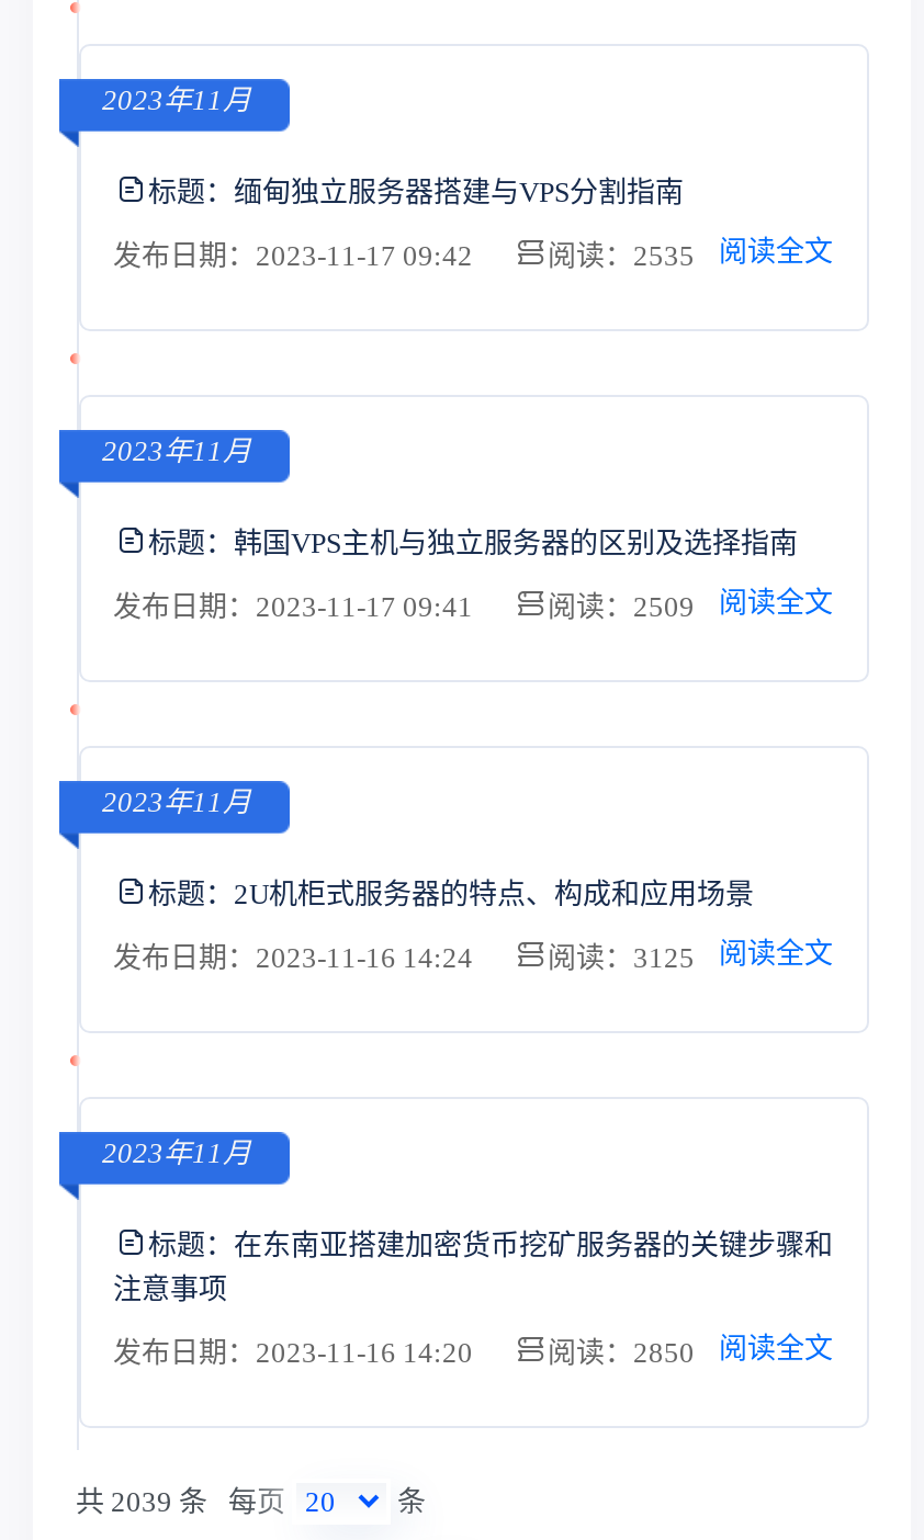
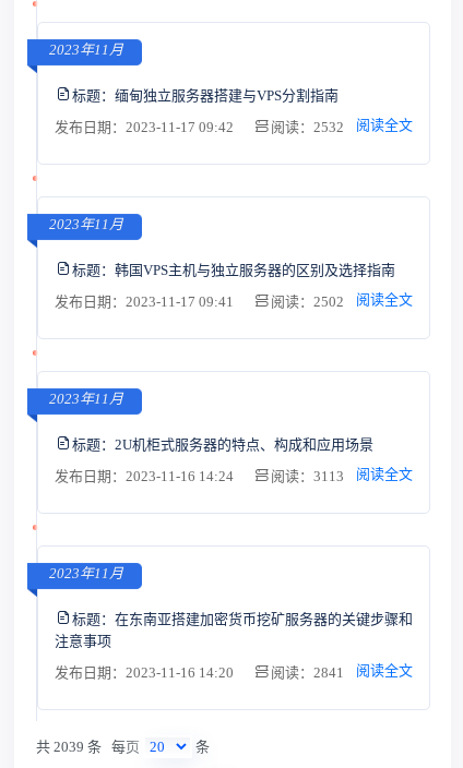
- 阅读：2535 阅读全文
+ 阅读：2532 阅读全文

- 阅读：2509 阅读全文
+ 阅读：2502 阅读全文

- 阅读：3125 阅读全文
+ 阅读：3113 阅读全文

- 阅读：2850 阅读全文
+ 阅读：2841 阅读全文
